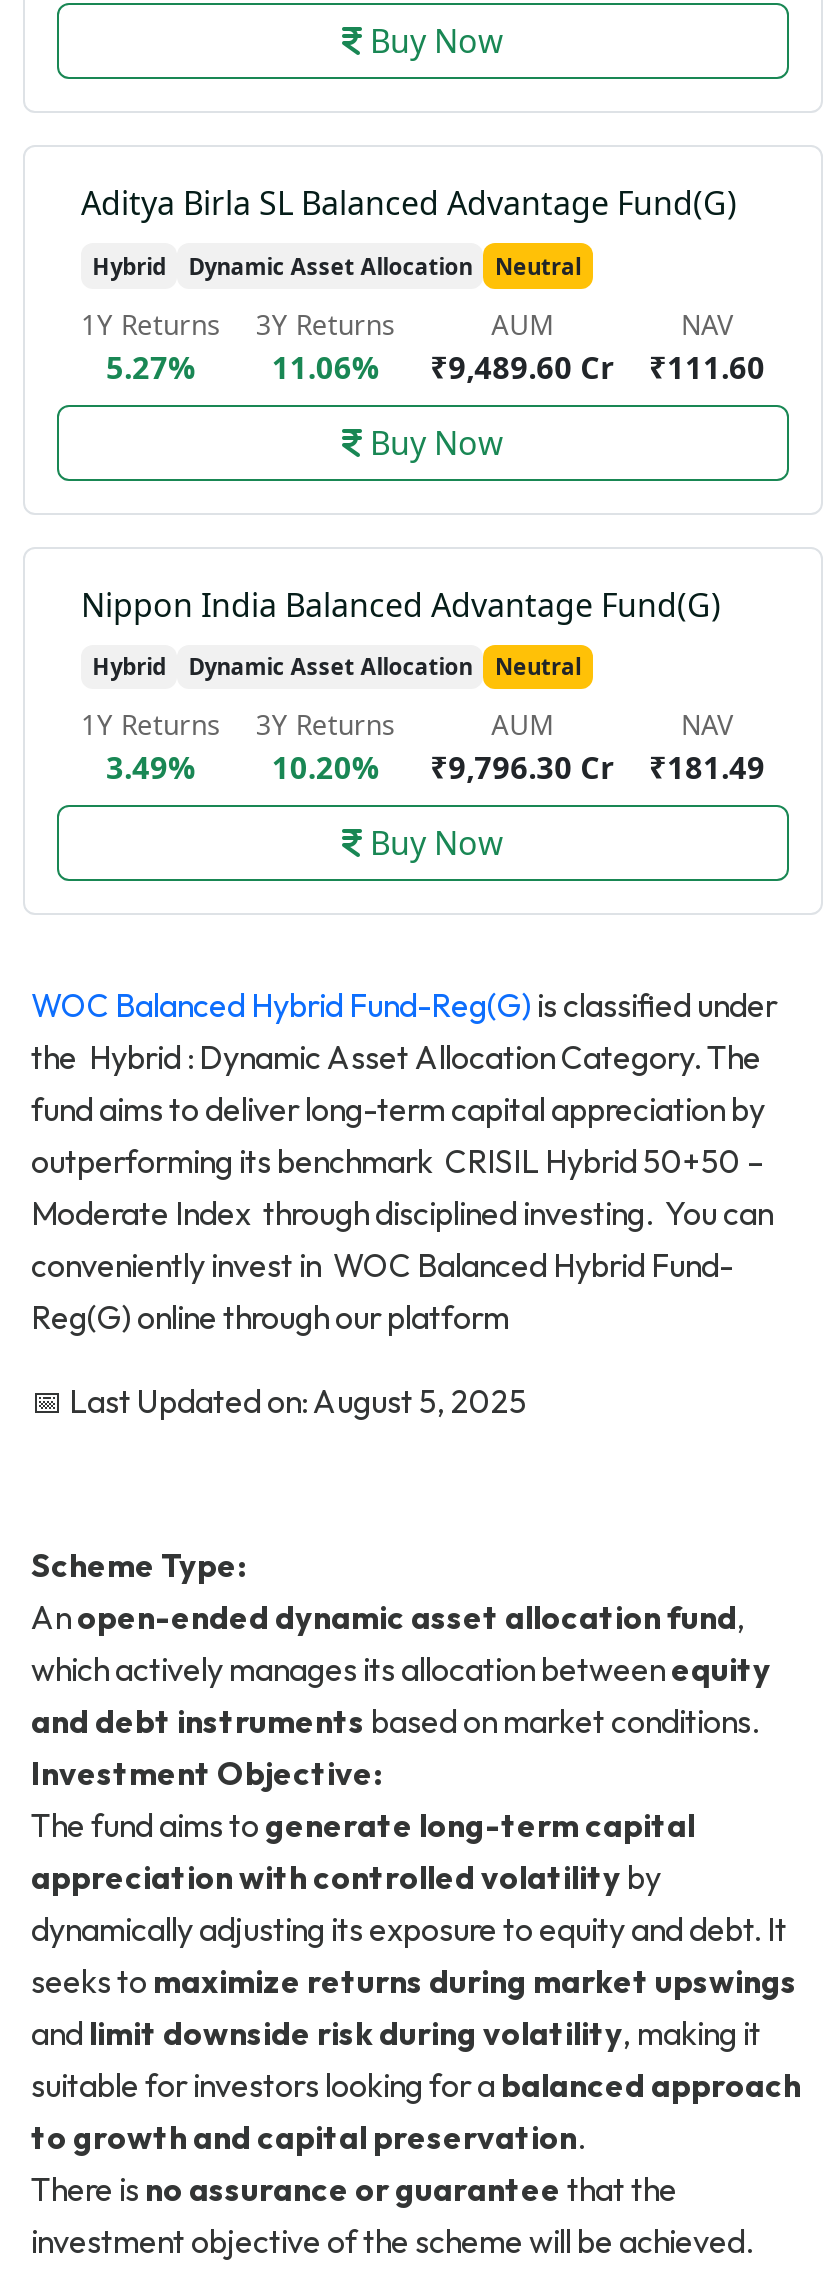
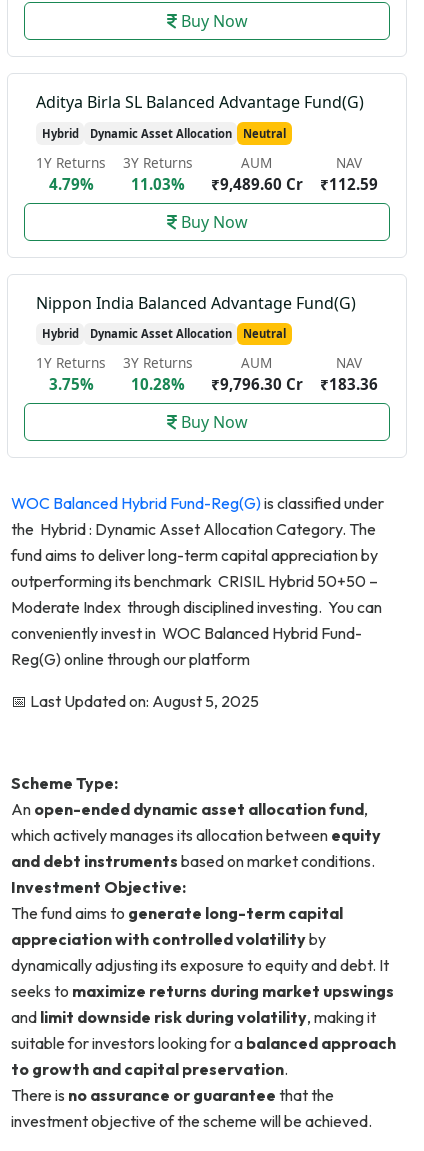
- 5.27%
+ 4.79%

- 11.06%
+ 11.03%

- ₹111.60
+ ₹112.59

- 3.49%
+ 3.75%

- 10.20%
+ 10.28%

- ₹181.49
+ ₹183.36
